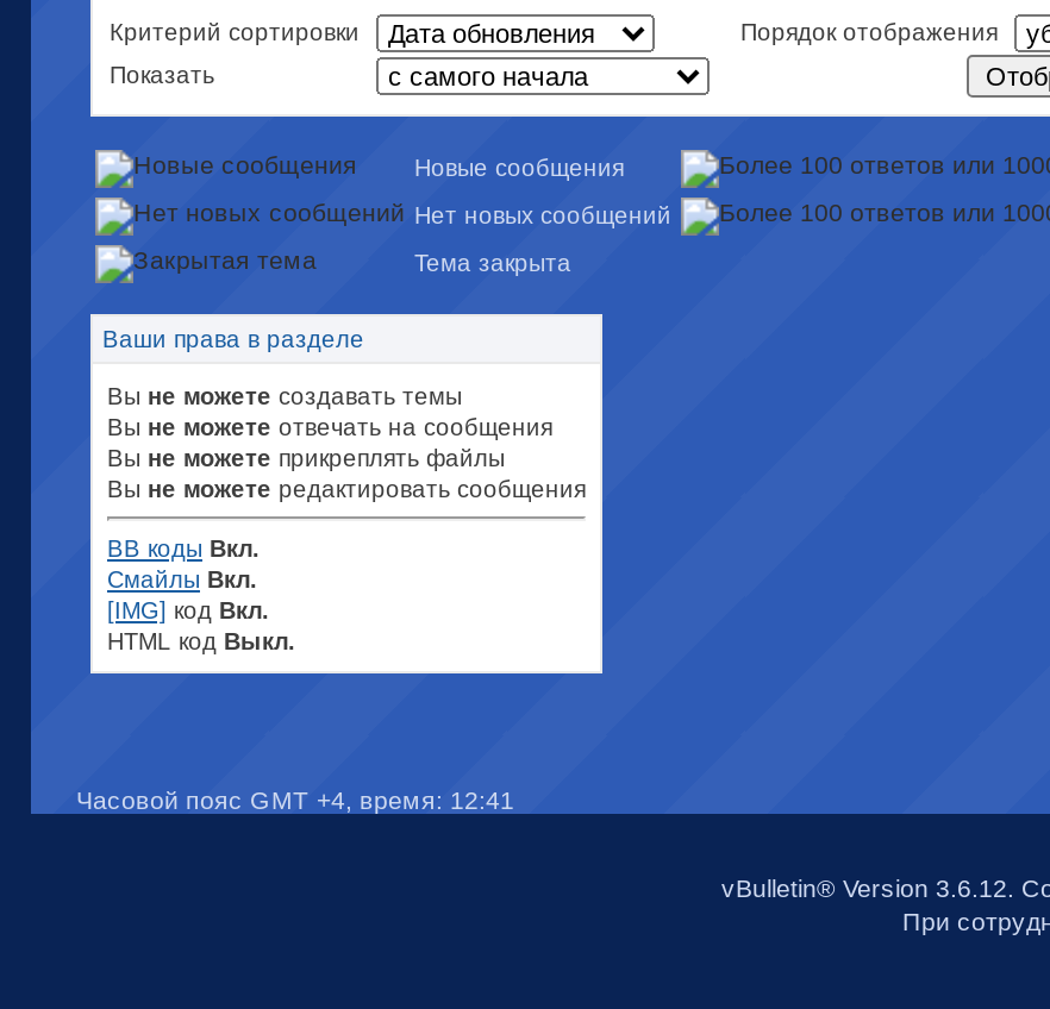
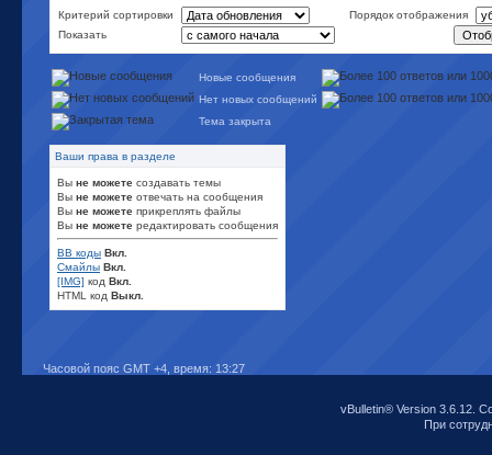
- Часовой пояс GMT +4, время: 12:41
+ Часовой пояс GMT +4, время: 13:27
